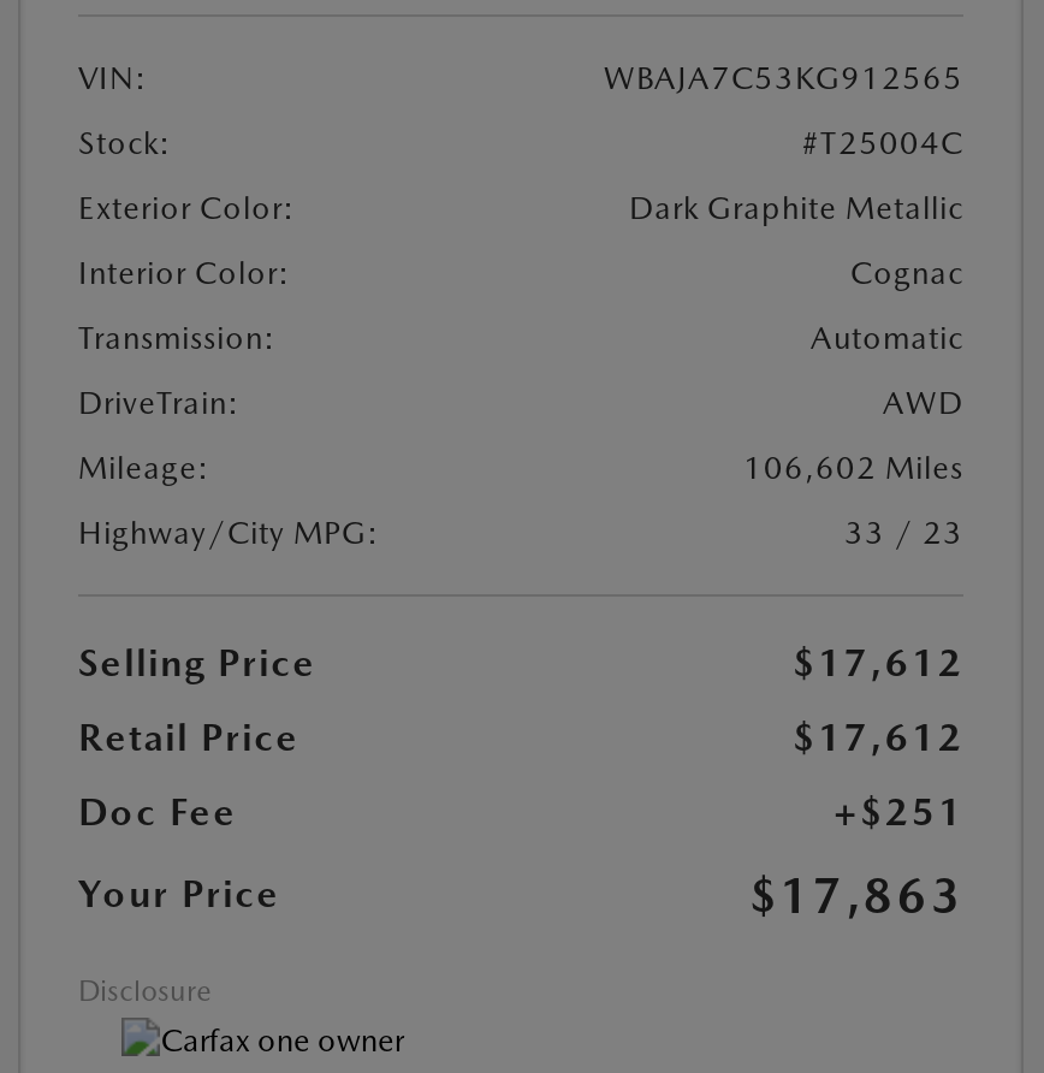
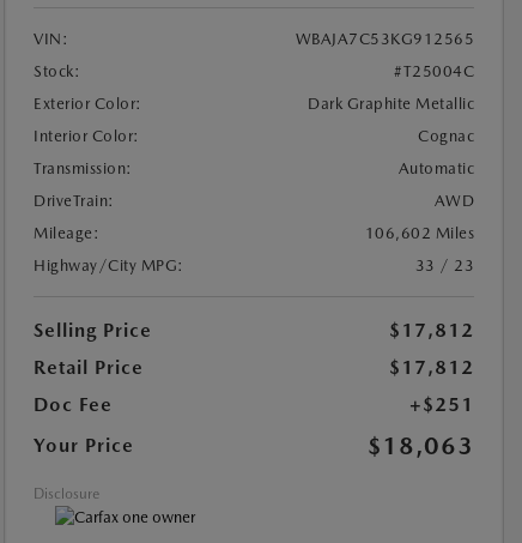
- $17,612
+ $17,812

- $17,612
+ $17,812

- $17,863
+ $18,063
